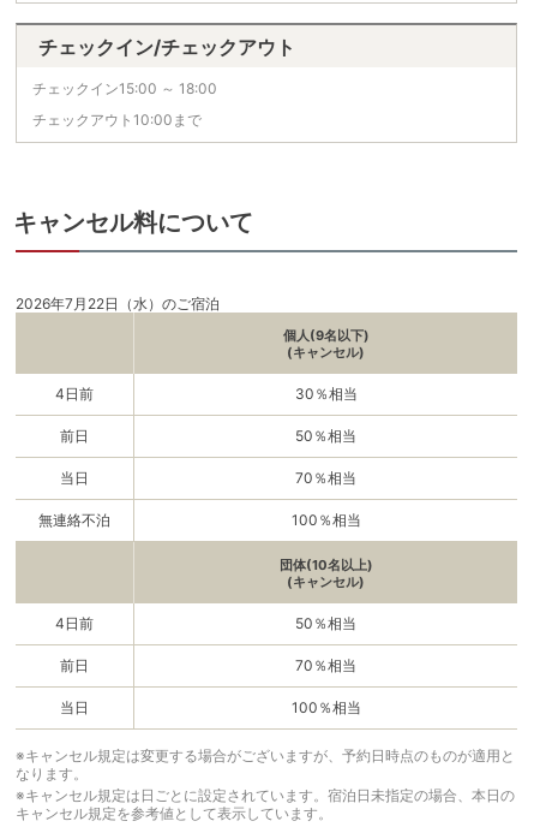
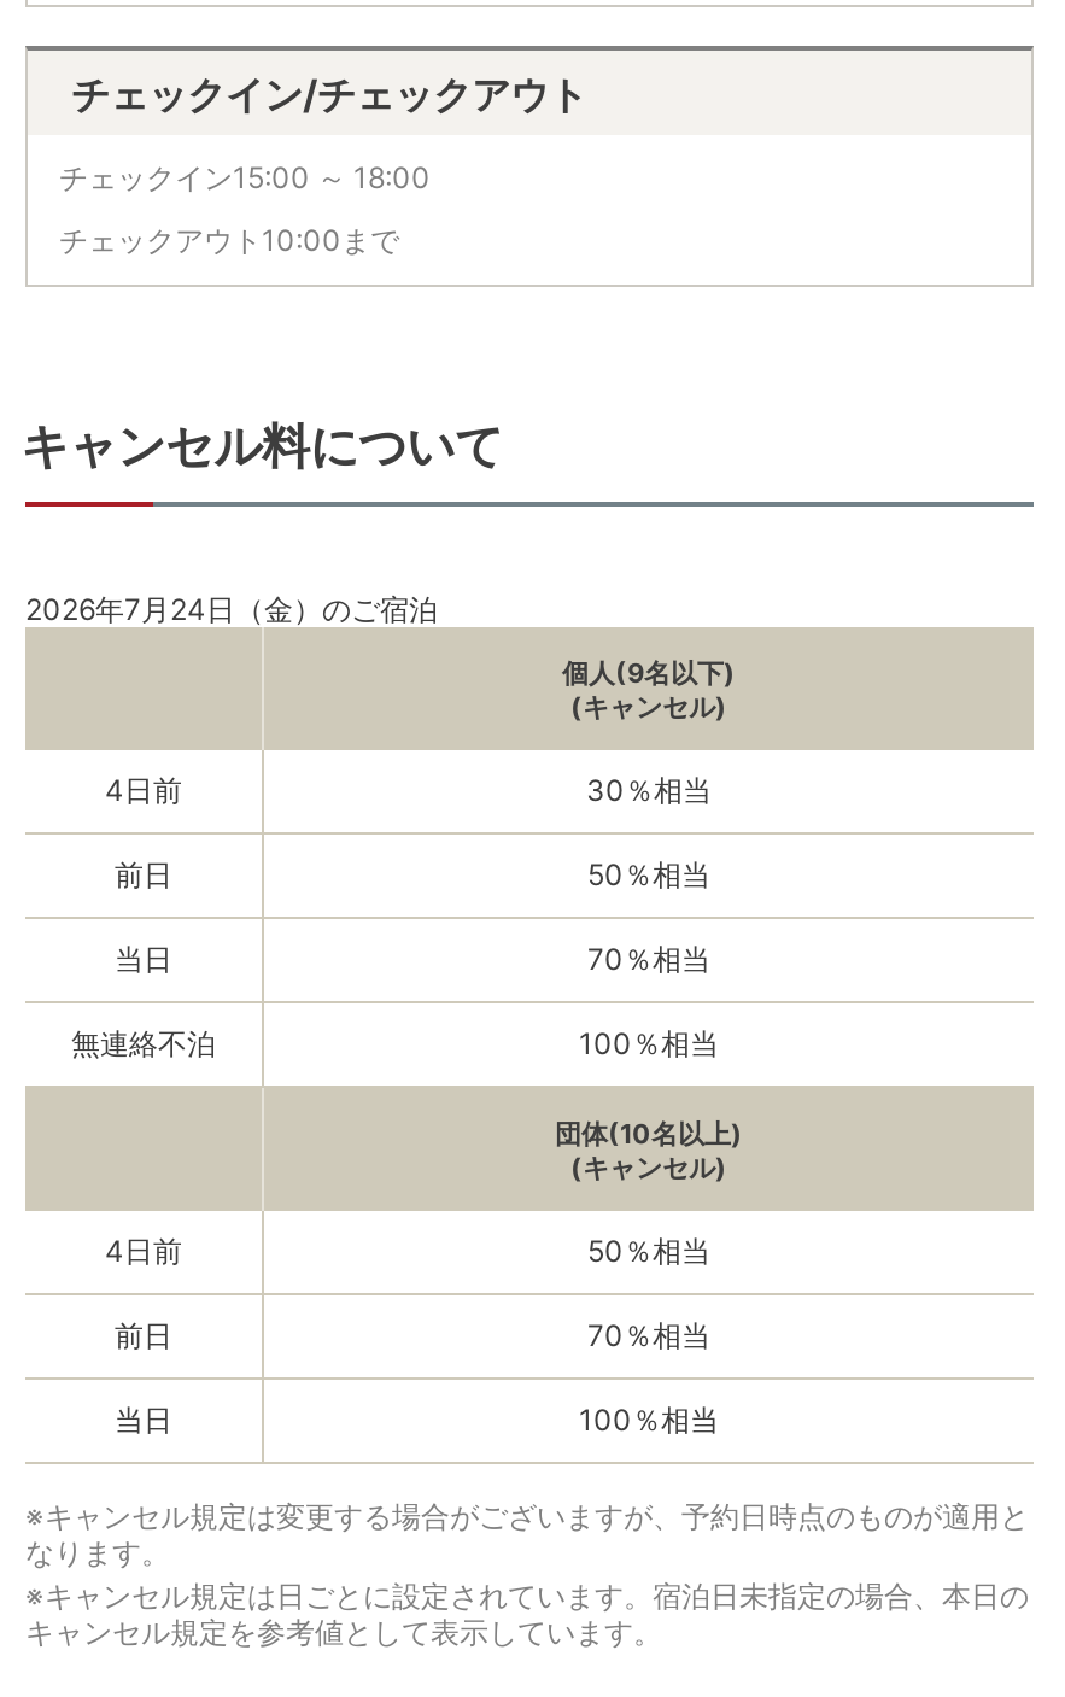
- 2026年7月22日（水）のご宿泊
+ 2026年7月24日（金）のご宿泊
